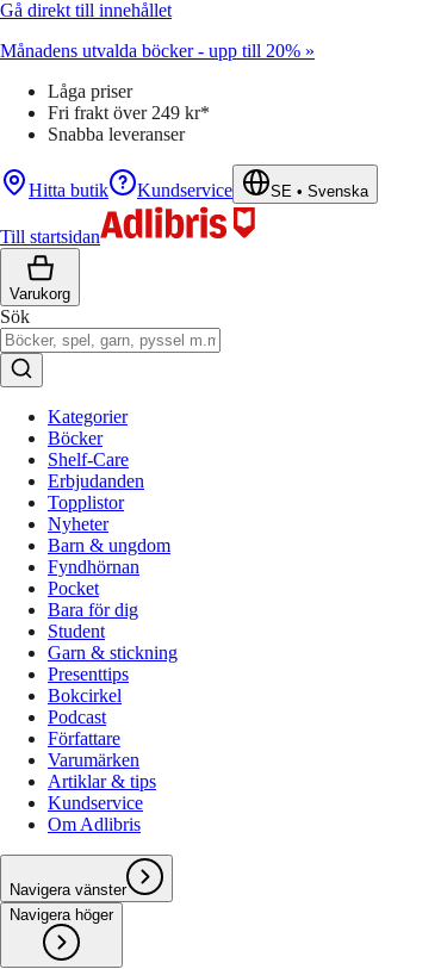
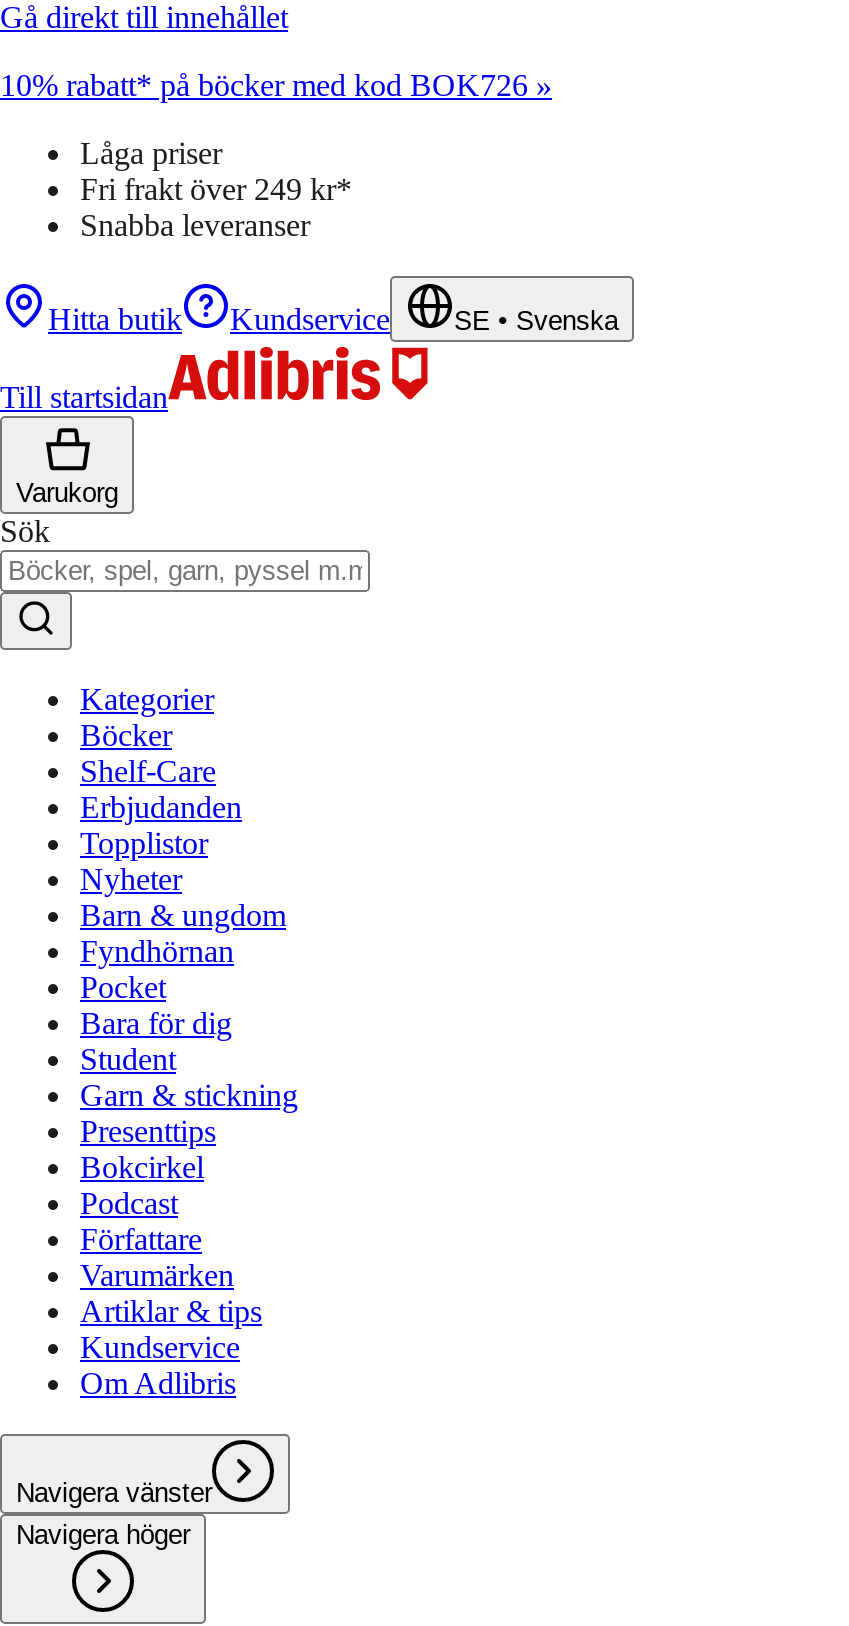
- Månadens utvalda böcker - upp till 20% »
+ 10% rabatt* på böcker med kod BOK726 »
